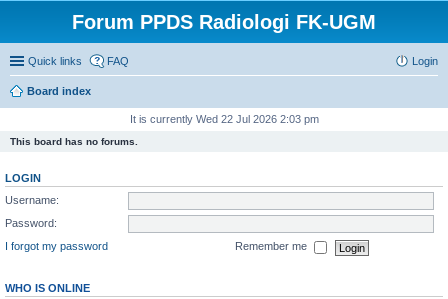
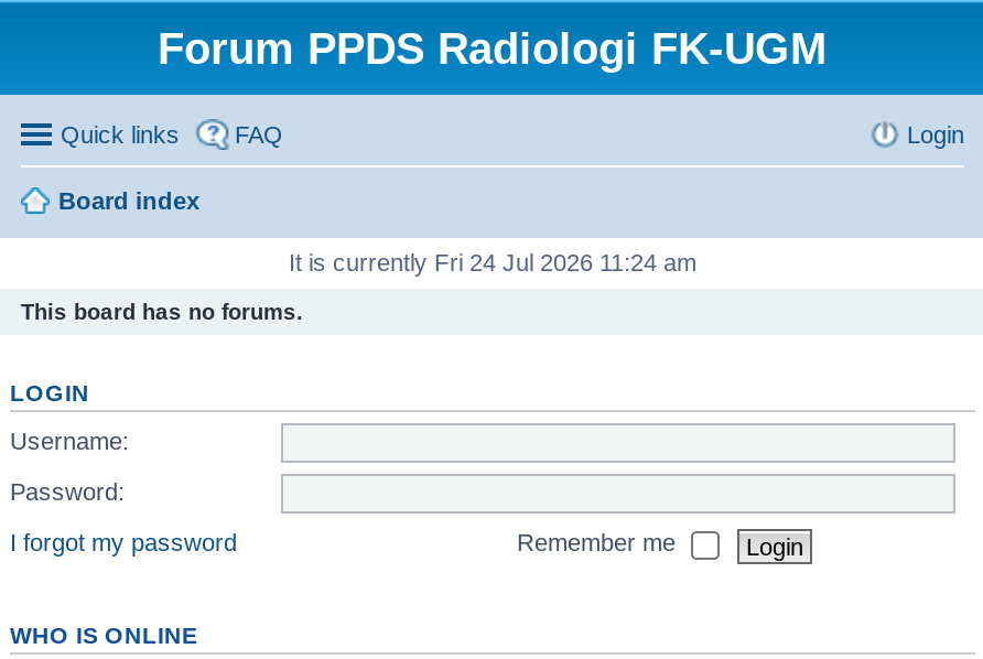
- It is currently Wed 22 Jul 2026 2:03 pm
+ It is currently Fri 24 Jul 2026 11:24 am
